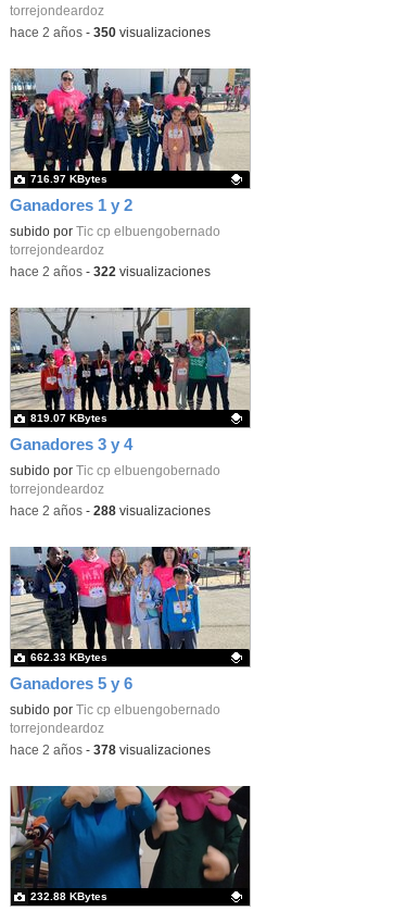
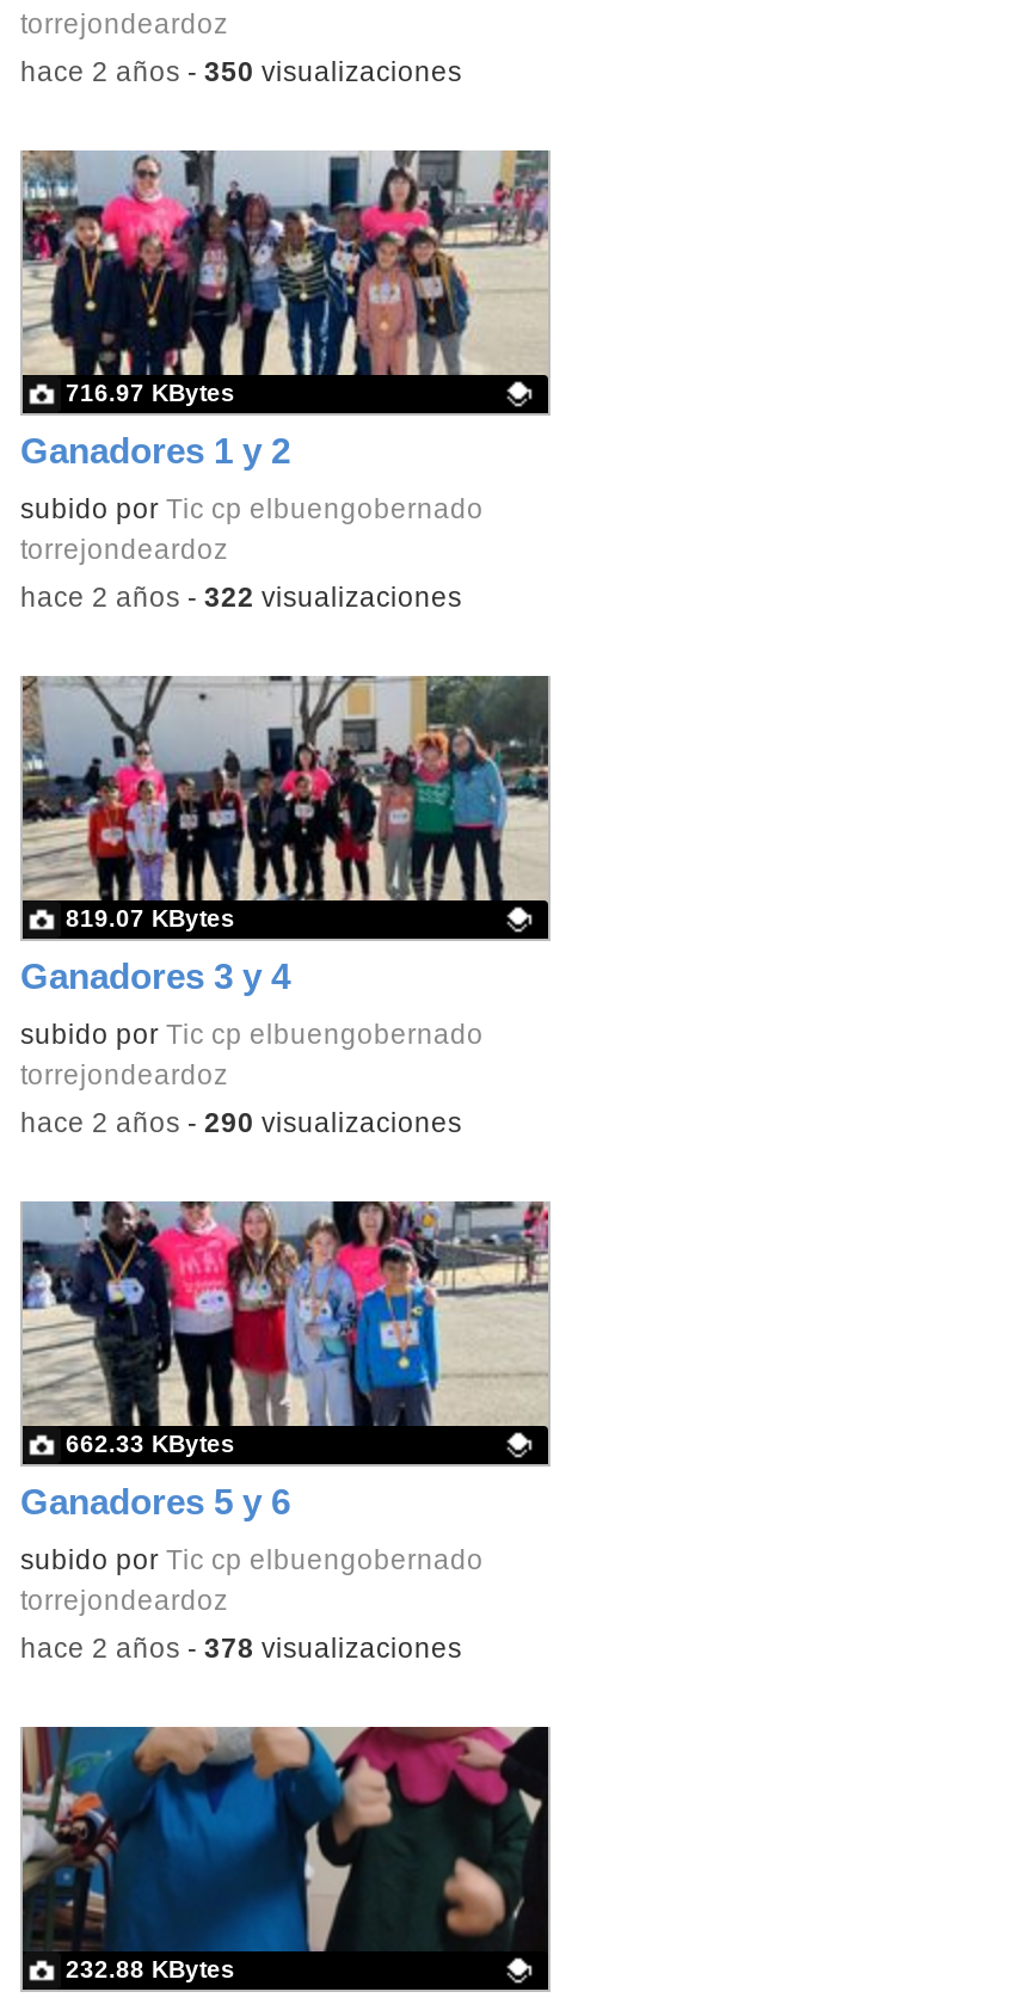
- hace 2 años - 288 visualizaciones
+ hace 2 años - 290 visualizaciones
